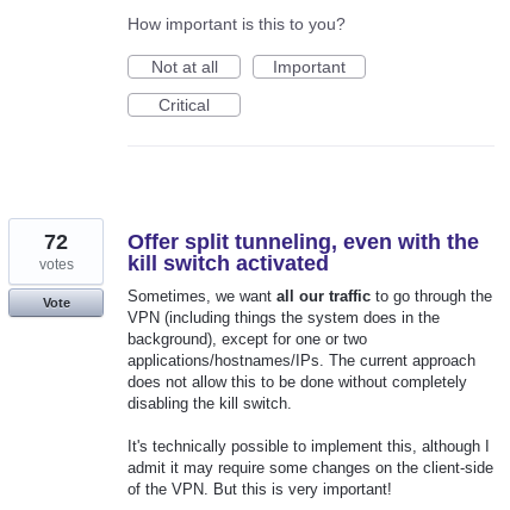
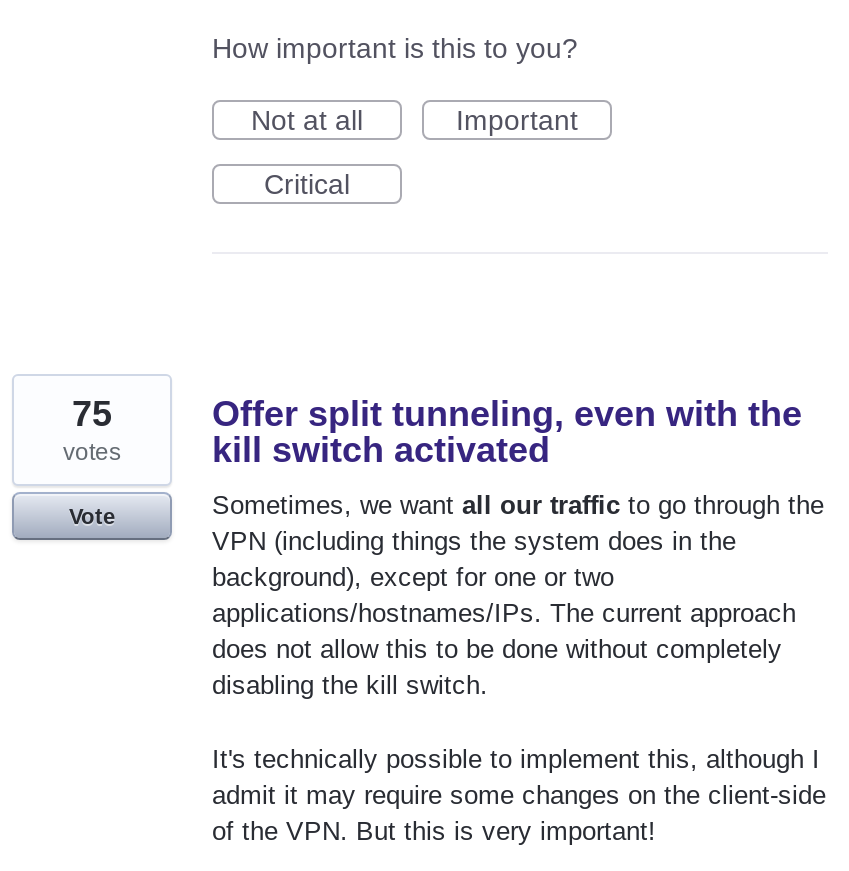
- 72
+ 75
